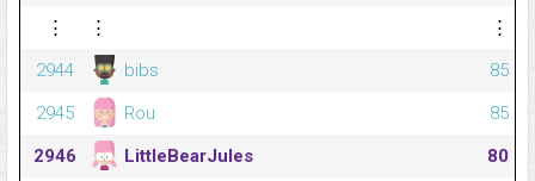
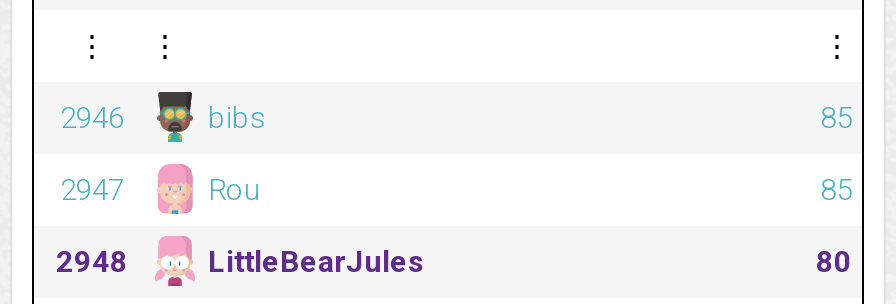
- 2944
+ 2946

- 2945
+ 2947

- 2946 LittleBearJules
+ 2948 LittleBearJules
